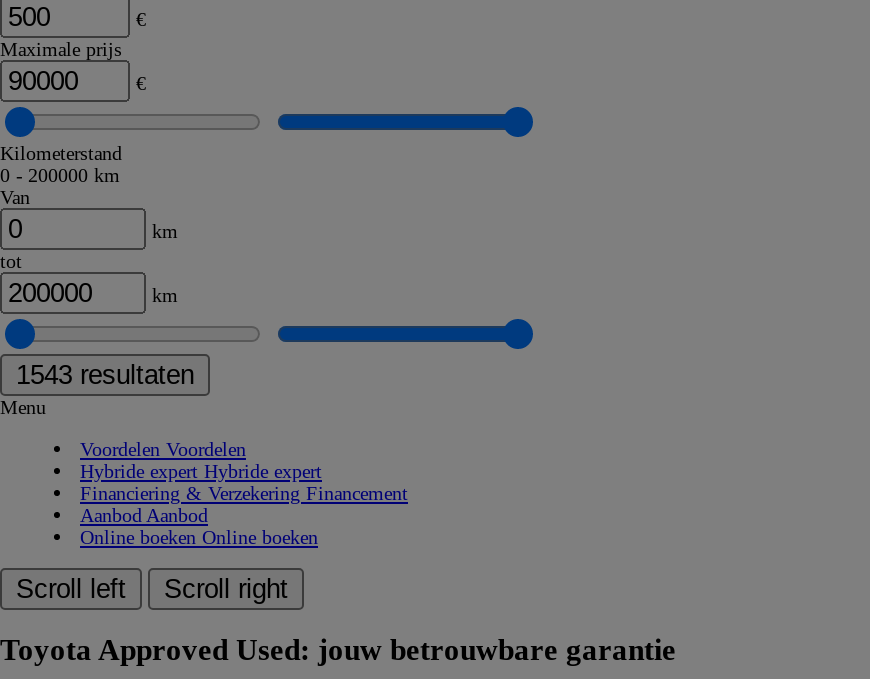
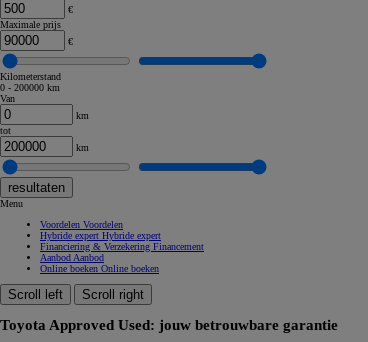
- 1543 resultaten
+ resultaten
